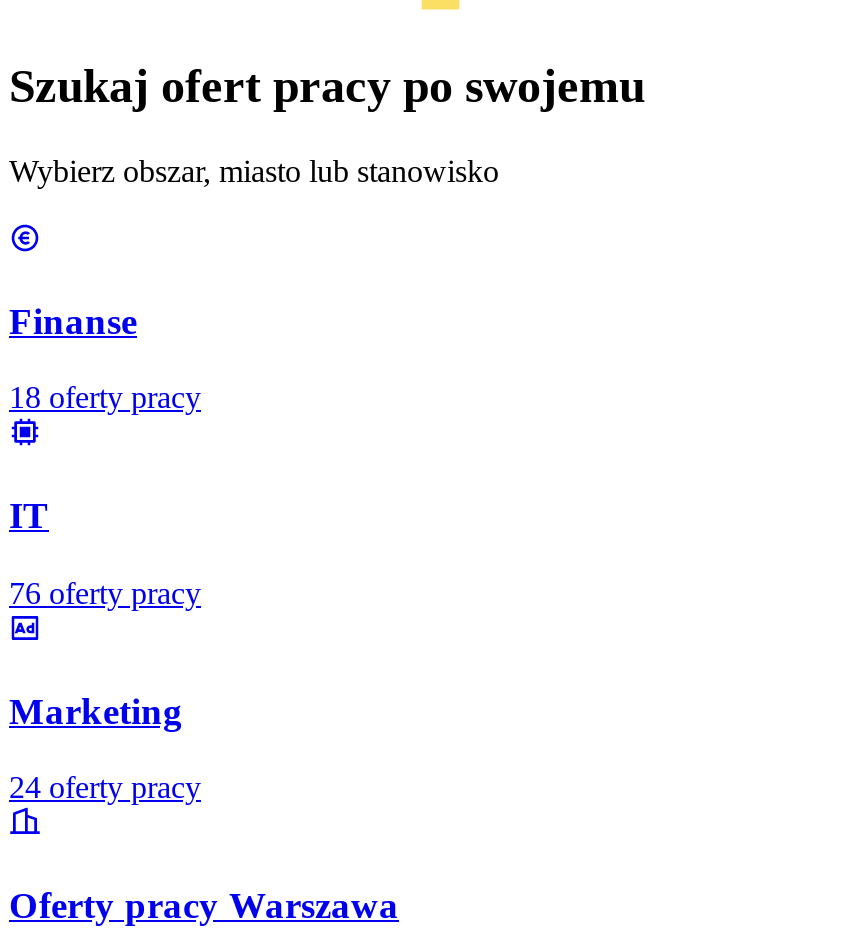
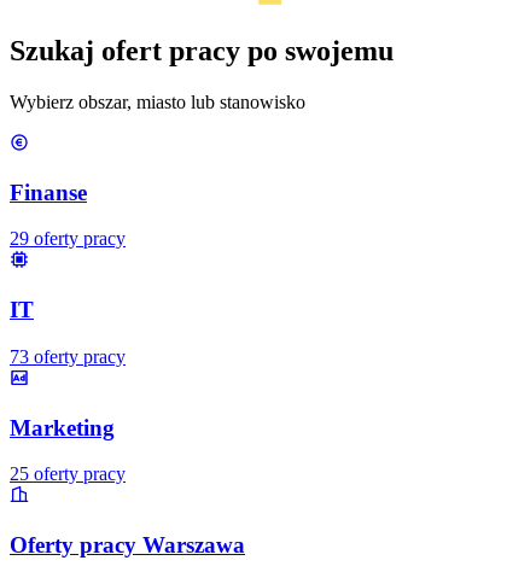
- 18 oferty pracy
+ 29 oferty pracy

- 76 oferty pracy
+ 73 oferty pracy

- 24 oferty pracy
+ 25 oferty pracy
